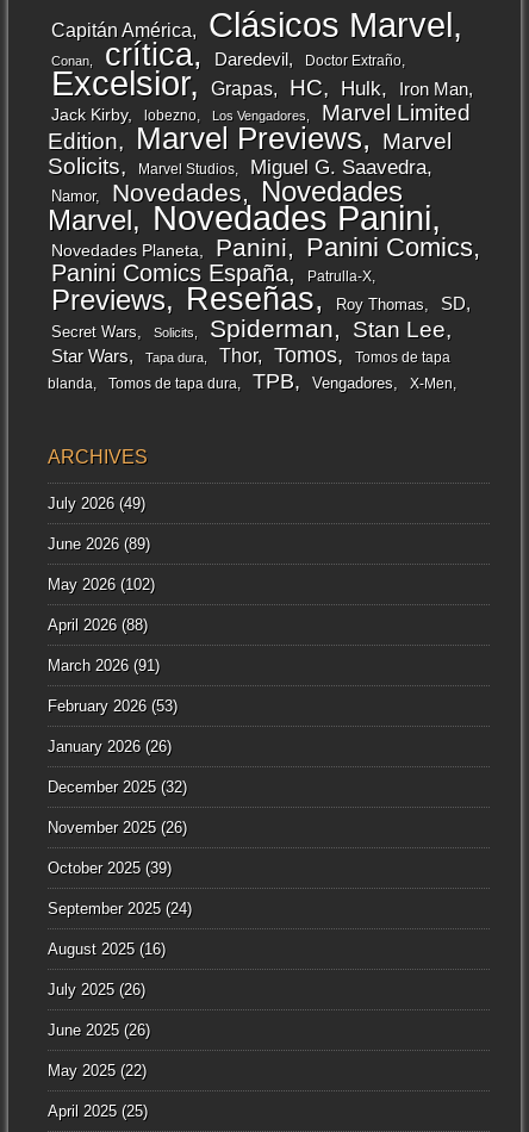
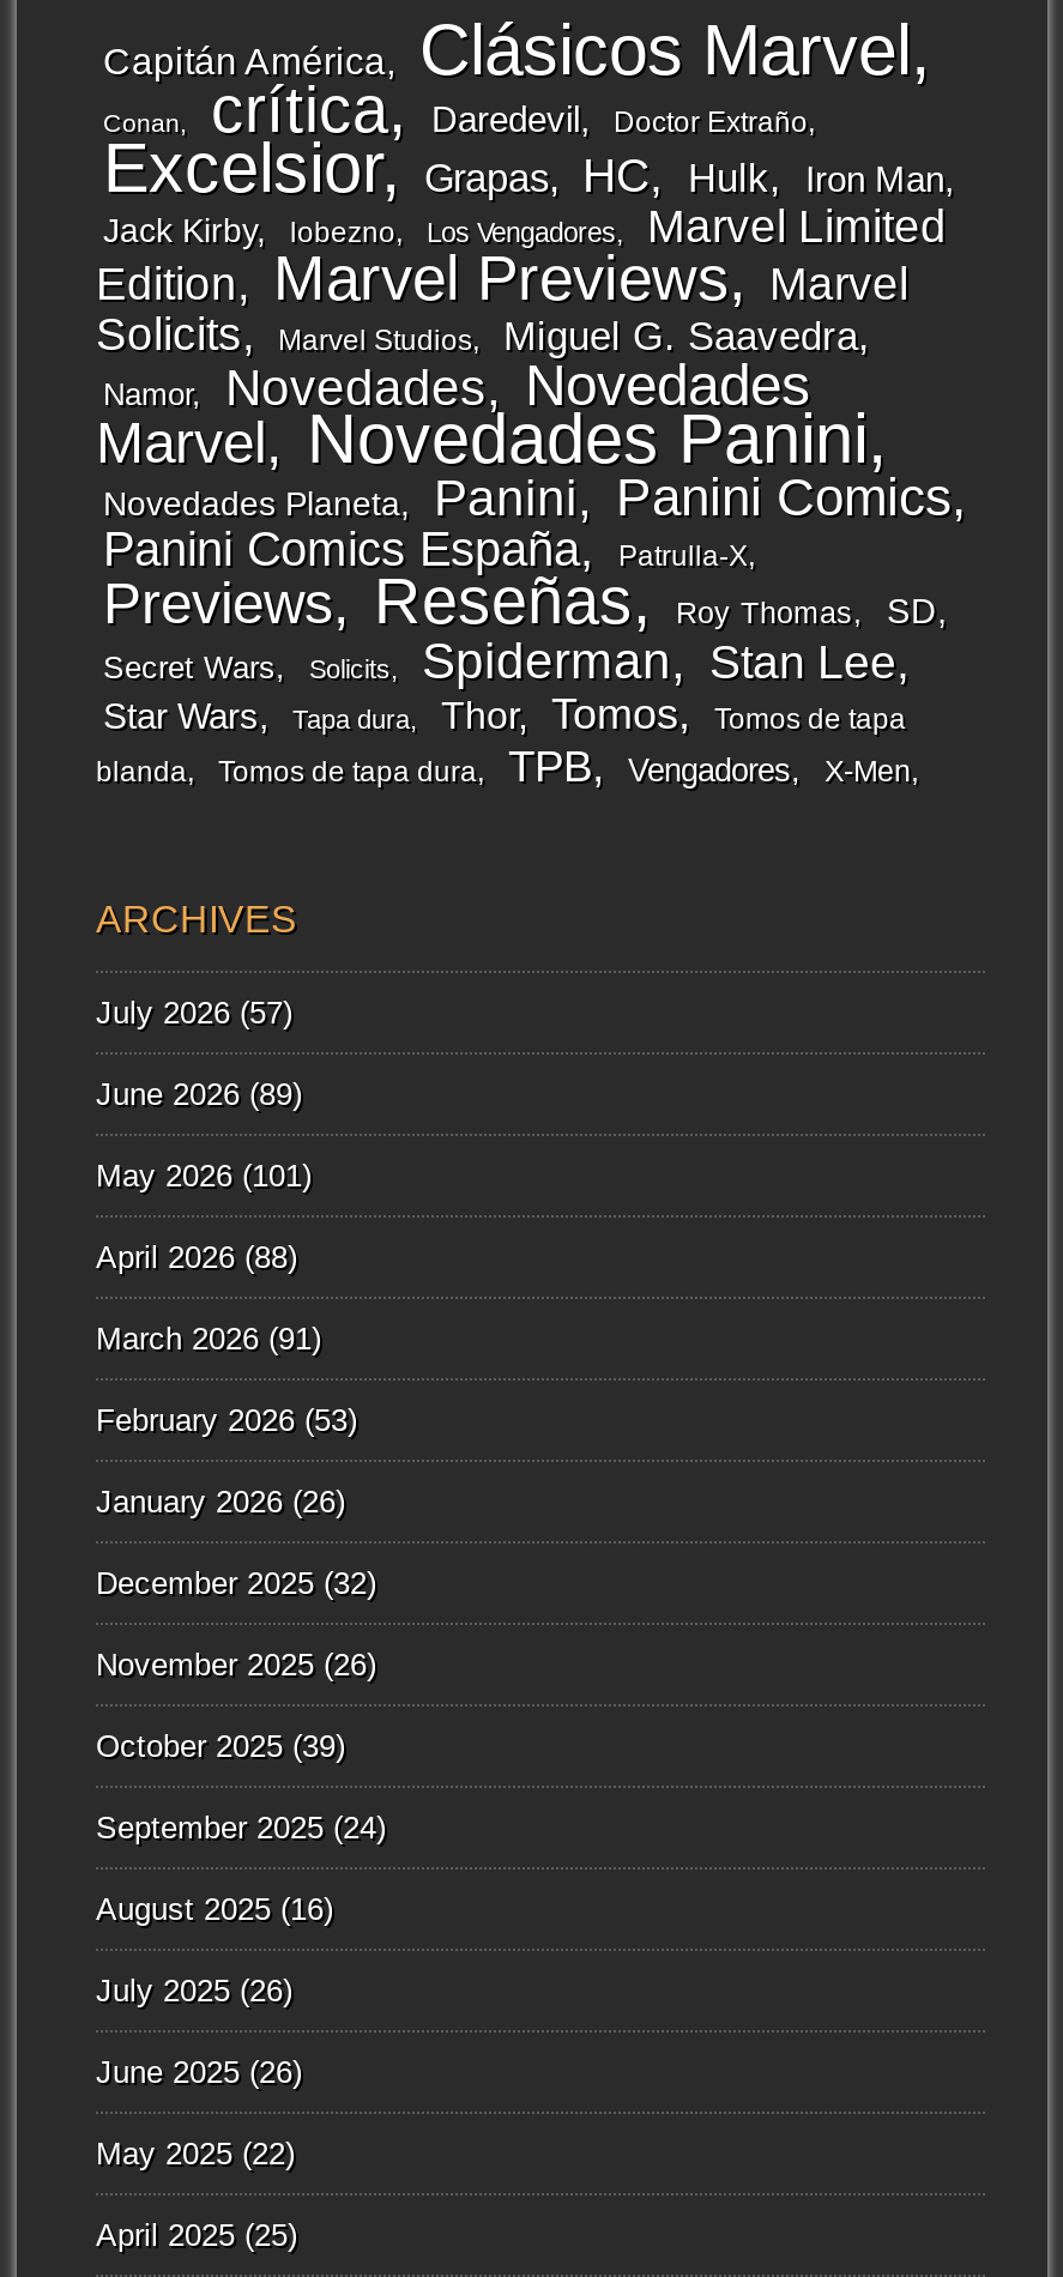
- July 2026 (49)
+ July 2026 (57)

- May 2026 (102)
+ May 2026 (101)
